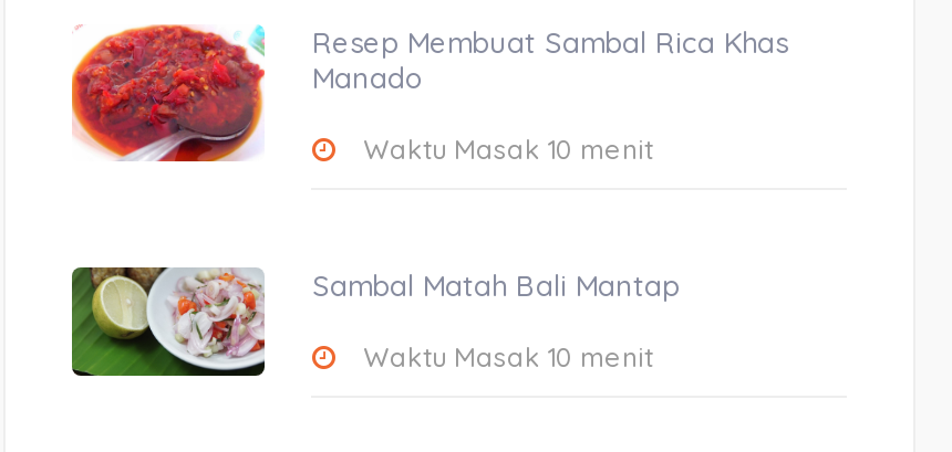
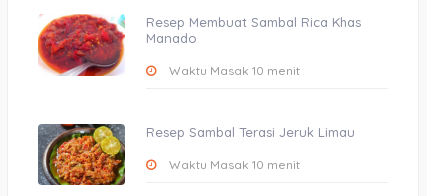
- [image]
- Sambal Matah Bali Mantap
+ [image]
+ Resep Sambal Terasi Jeruk Limau
